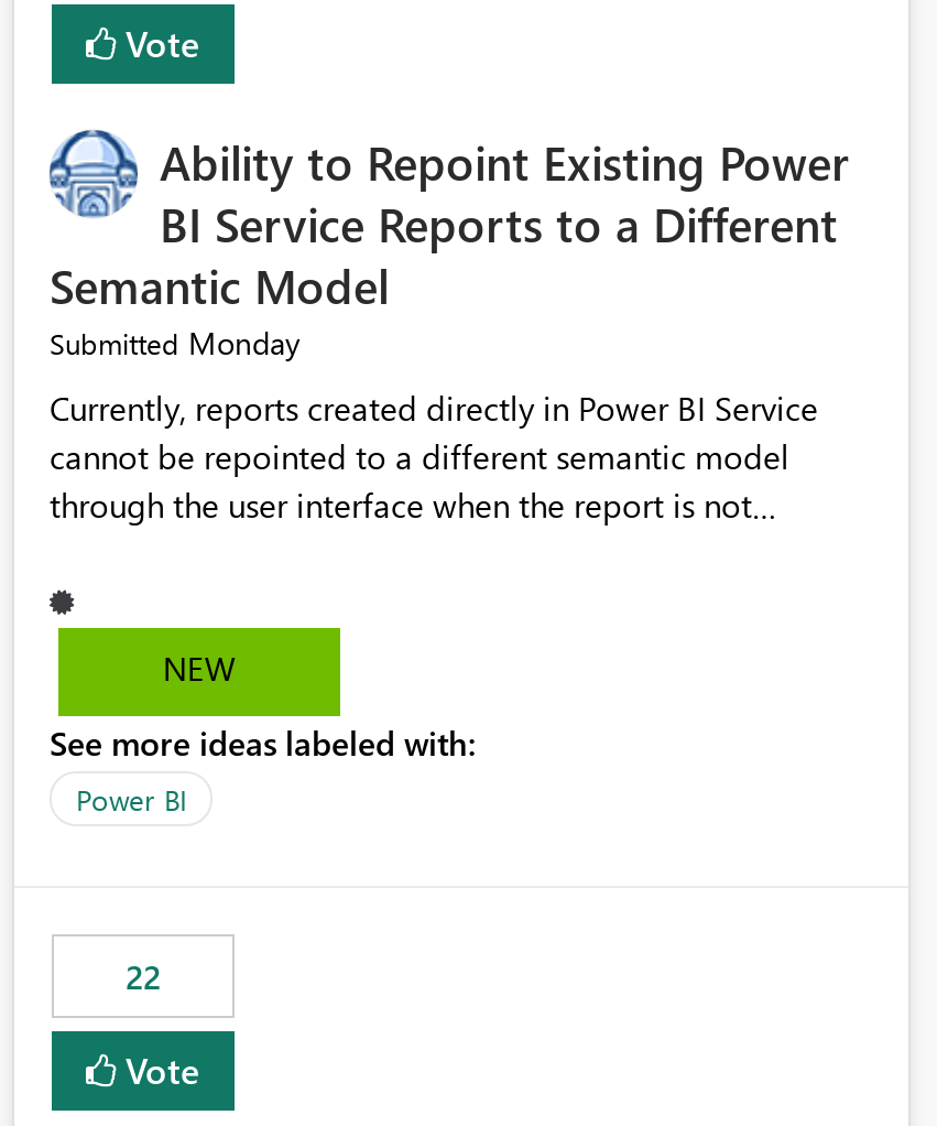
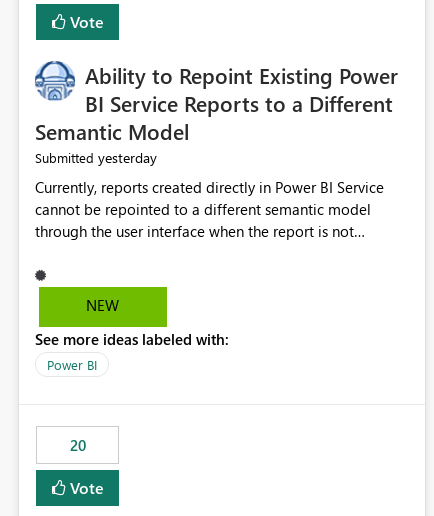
- Submitted Monday
+ Submitted yesterday

- 22
+ 20
